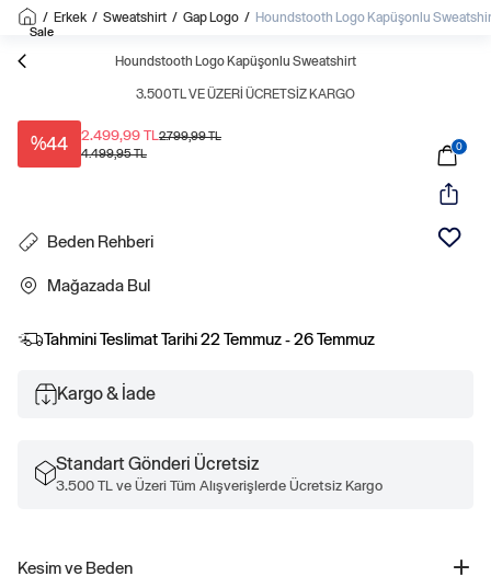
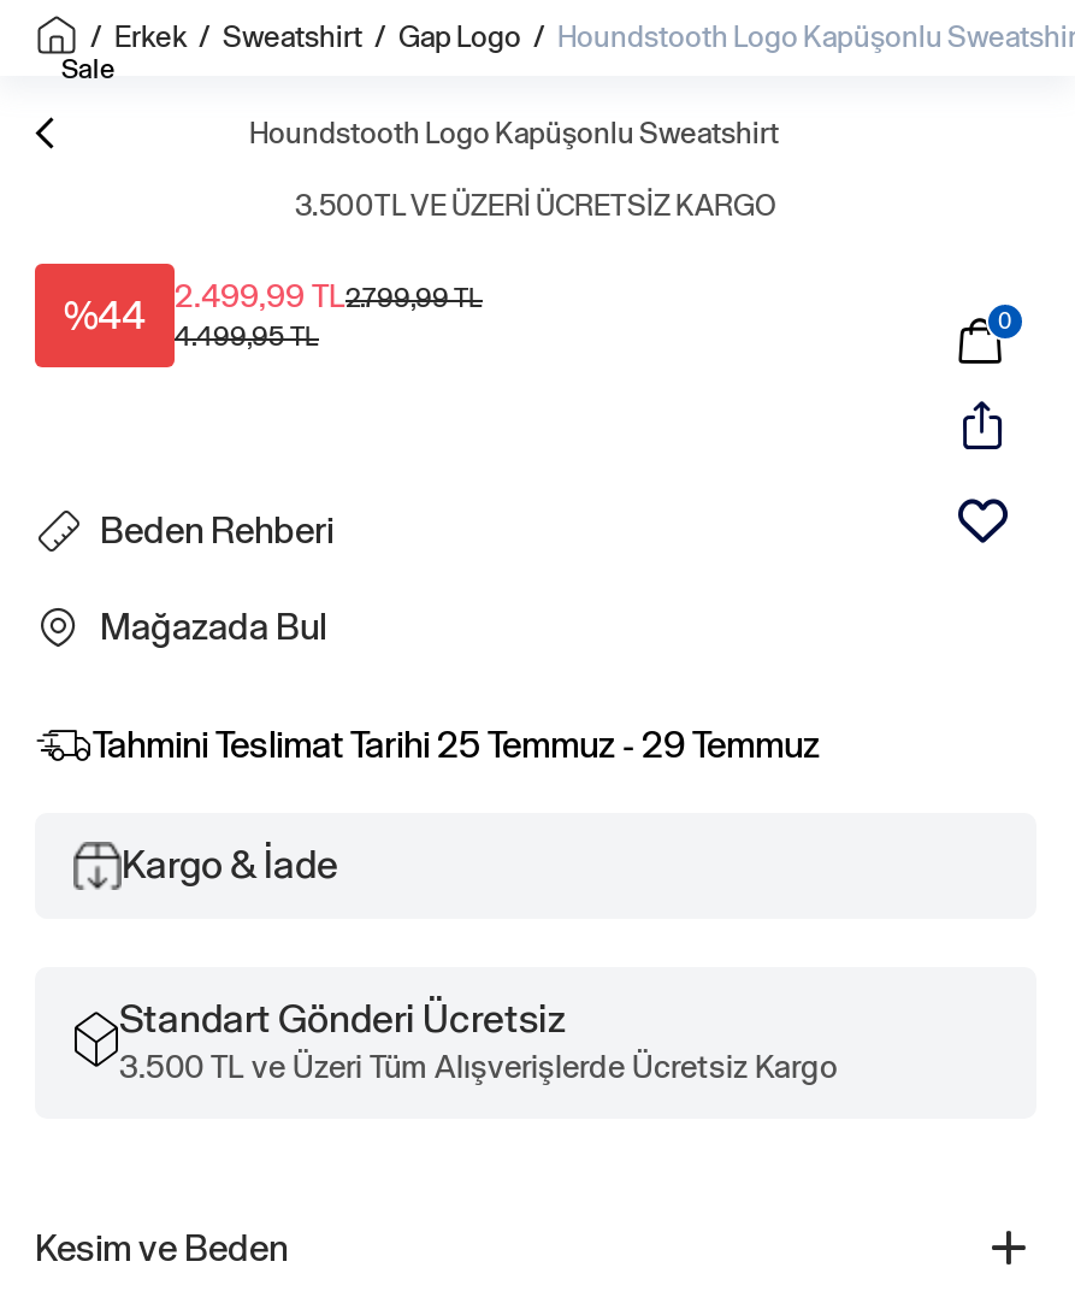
- Tahmini Teslimat Tarihi 22 Temmuz - 26 Temmuz
+ Tahmini Teslimat Tarihi 25 Temmuz - 29 Temmuz
